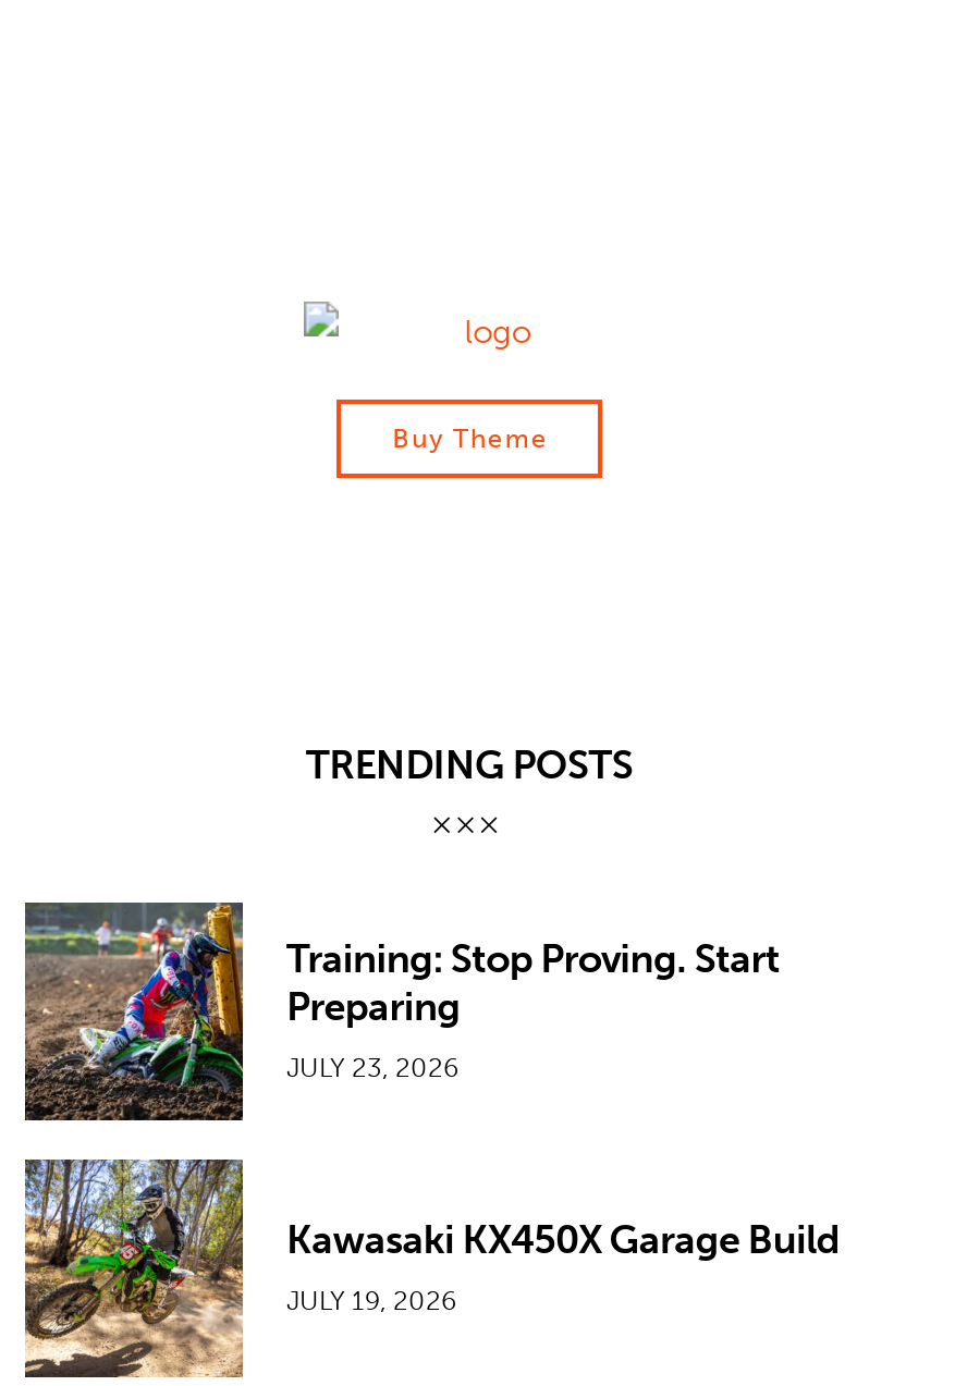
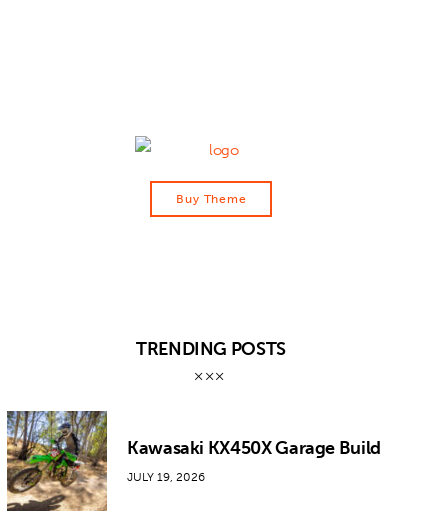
- [image]
- Training: Stop Proving. Start
- Preparing
- JULY 23, 2026
